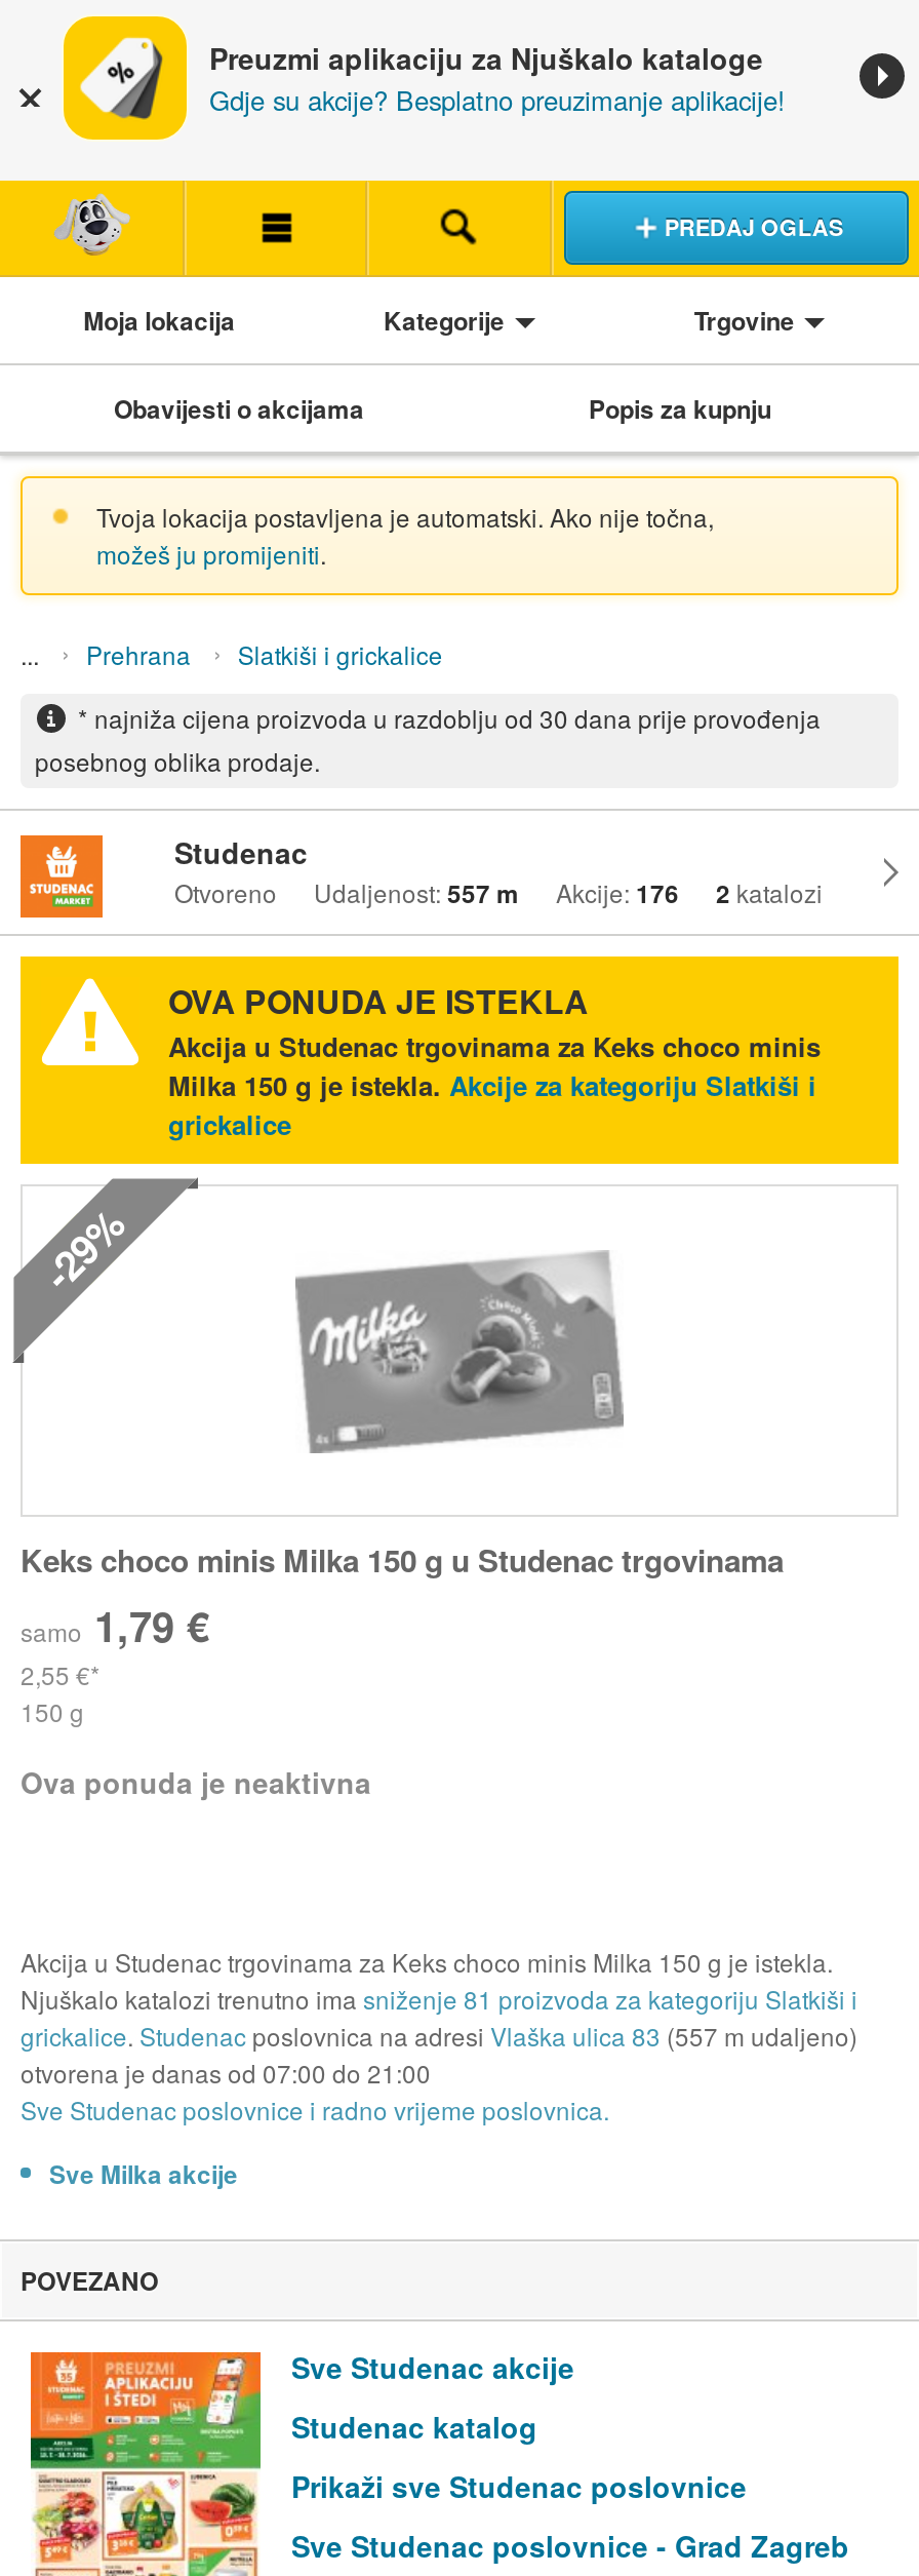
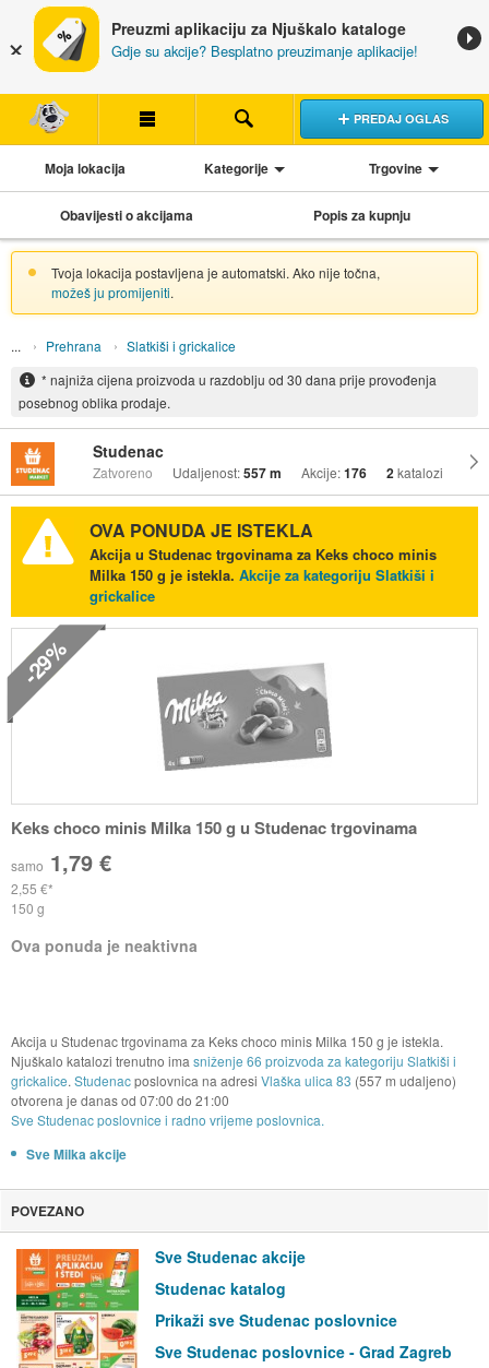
- Otvoreno
+ Zatvoreno

- Njuškalo katalozi trenutno ima sniženje 81 proizvoda za kategoriju Slatkiši i
+ Njuškalo katalozi trenutno ima sniženje 66 proizvoda za kategoriju Slatkiši i
